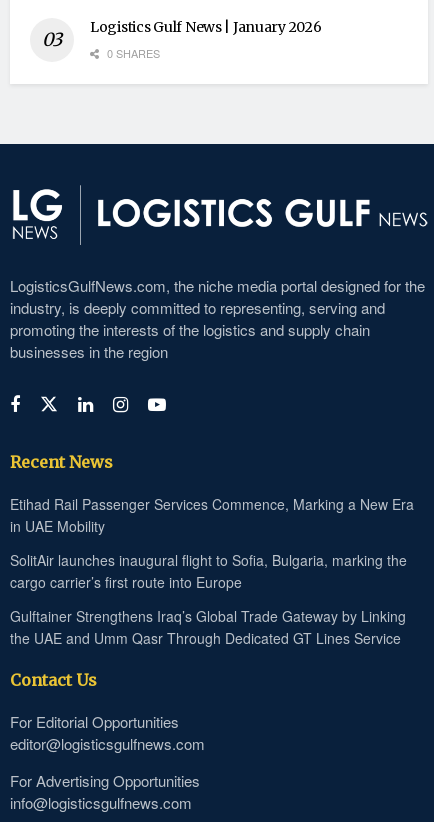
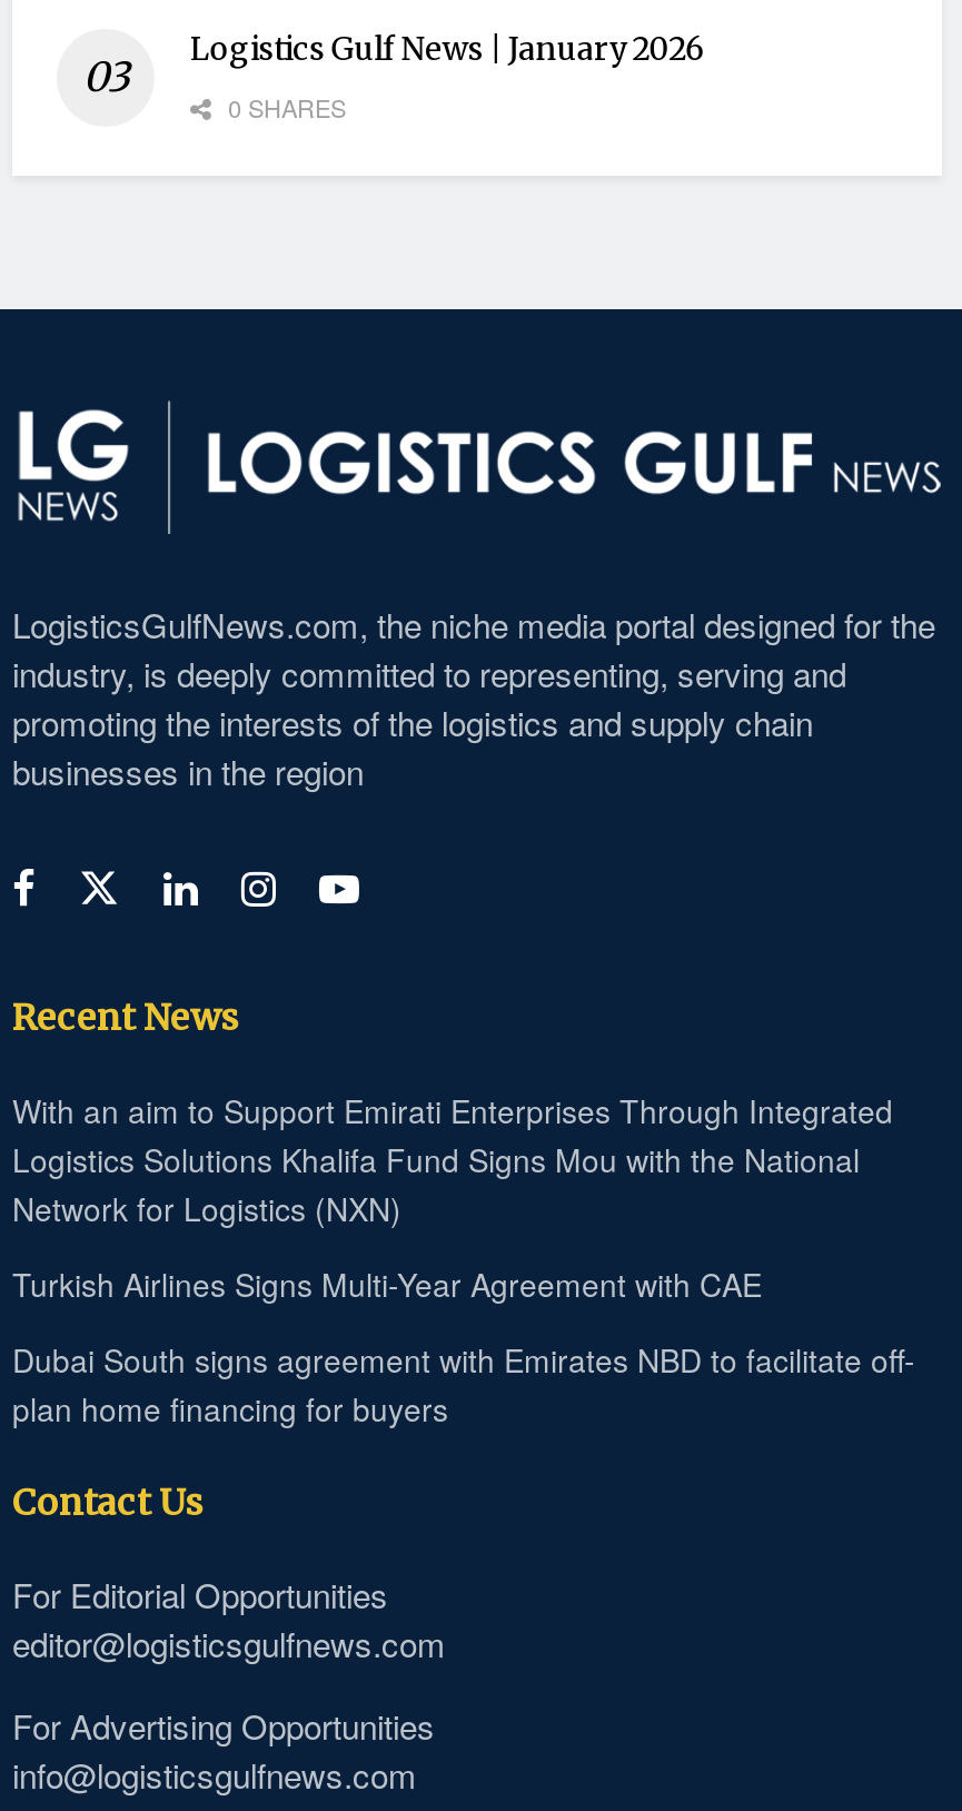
- Etihad Rail Passenger Services Commence, Marking a New Era
- in UAE Mobility
+ With an aim to Support Emirati Enterprises Through Integrated
+ Logistics Solutions Khalifa Fund Signs Mou with the National
+ Network for Logistics (NXN)

- SolitAir launches inaugural flight to Sofia, Bulgaria, marking the
- cargo carrier’s first route into Europe
+ Turkish Airlines Signs Multi-Year Agreement with CAE

- Gulftainer Strengthens Iraq’s Global Trade Gateway by Linking
- the UAE and Umm Qasr Through Dedicated GT Lines Service
+ Dubai South signs agreement with Emirates NBD to facilitate off-
+ plan home financing for buyers
